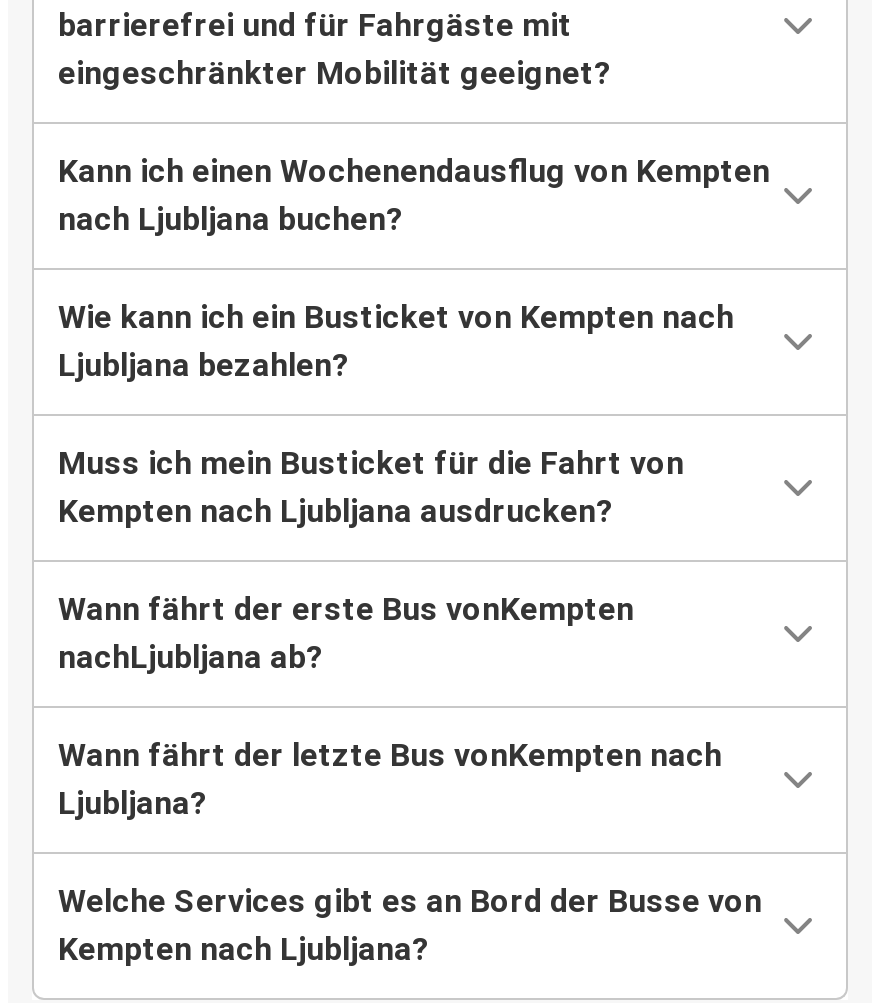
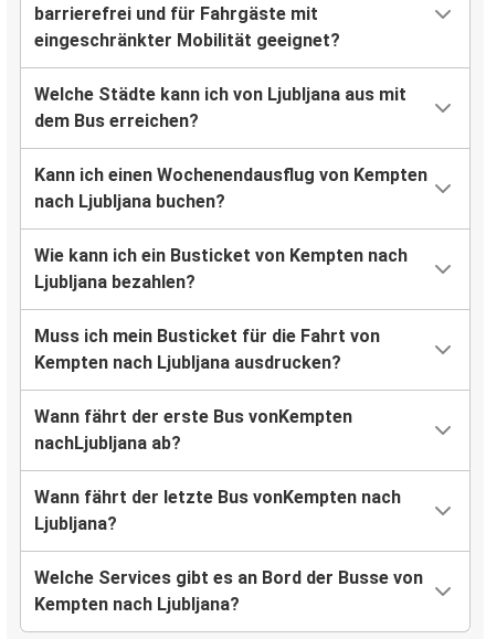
+ Welche Städte kann ich von Ljubljana aus mit
+ dem Bus erreichen?
